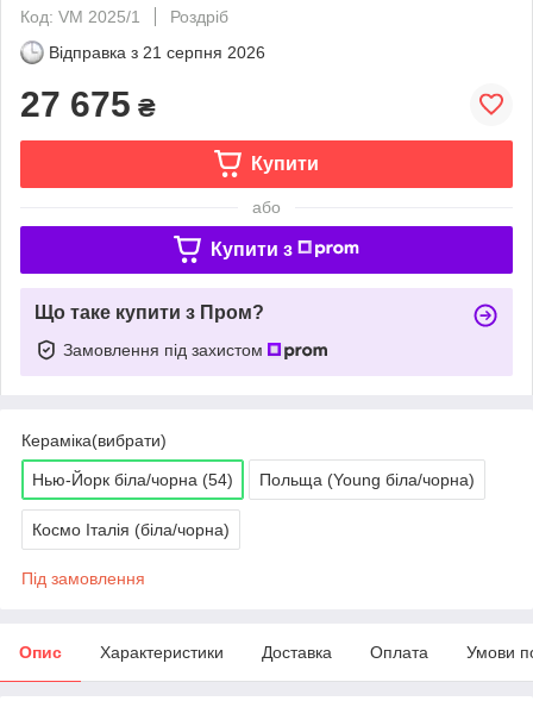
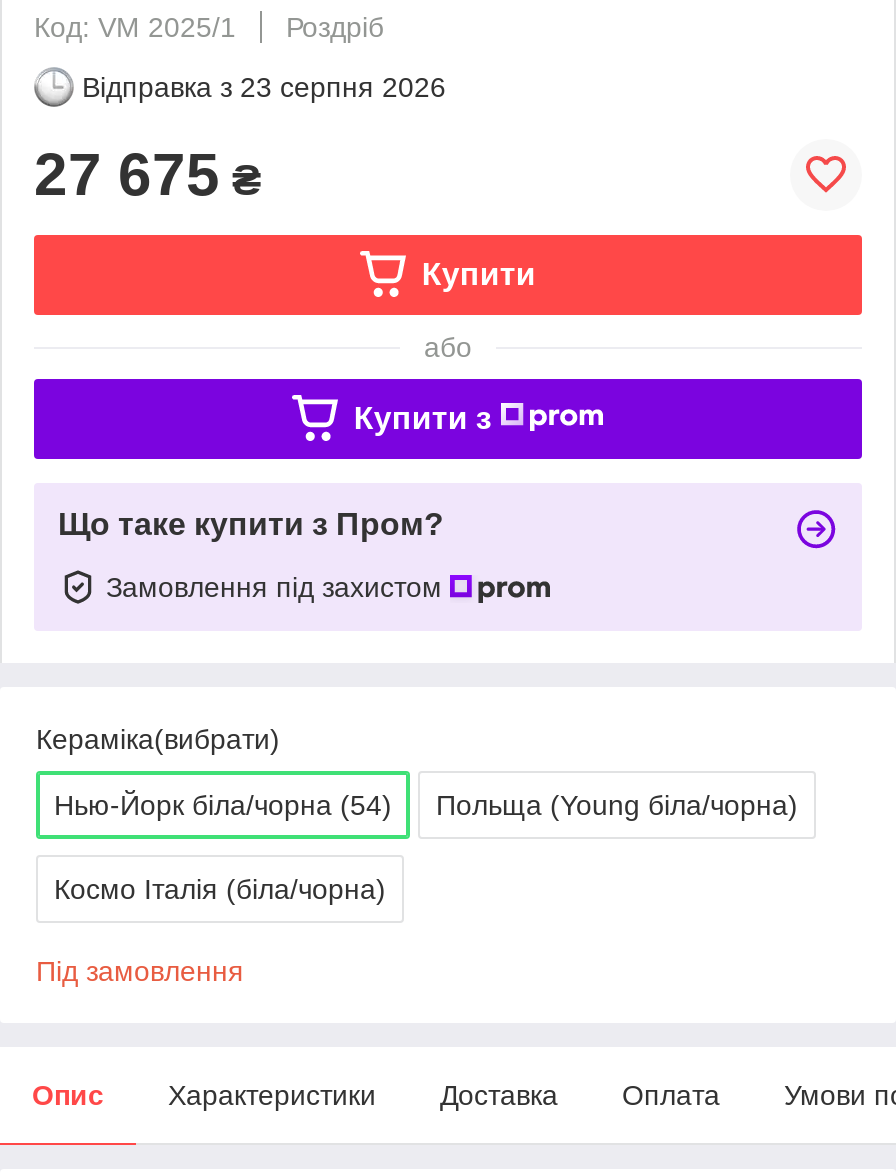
- Відправка з 21 серпня 2026
+ Відправка з 23 серпня 2026
